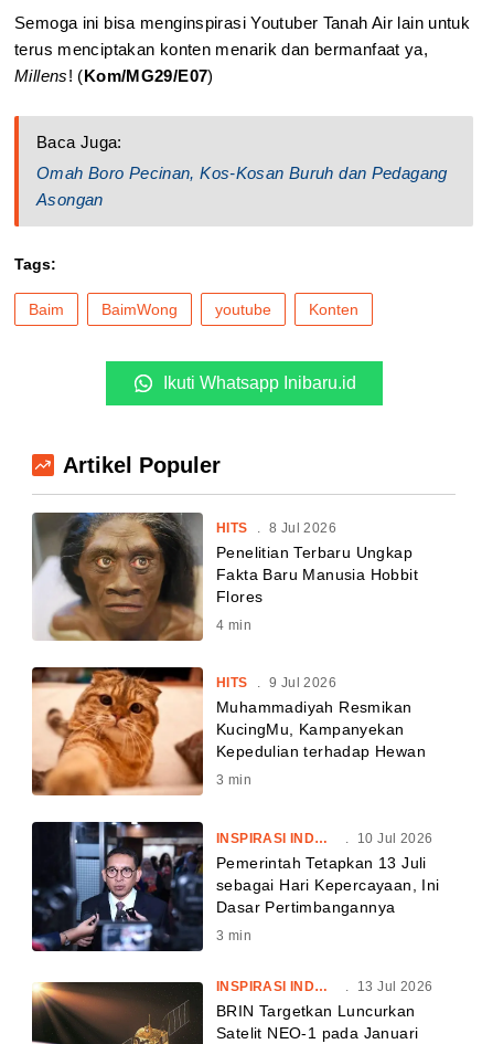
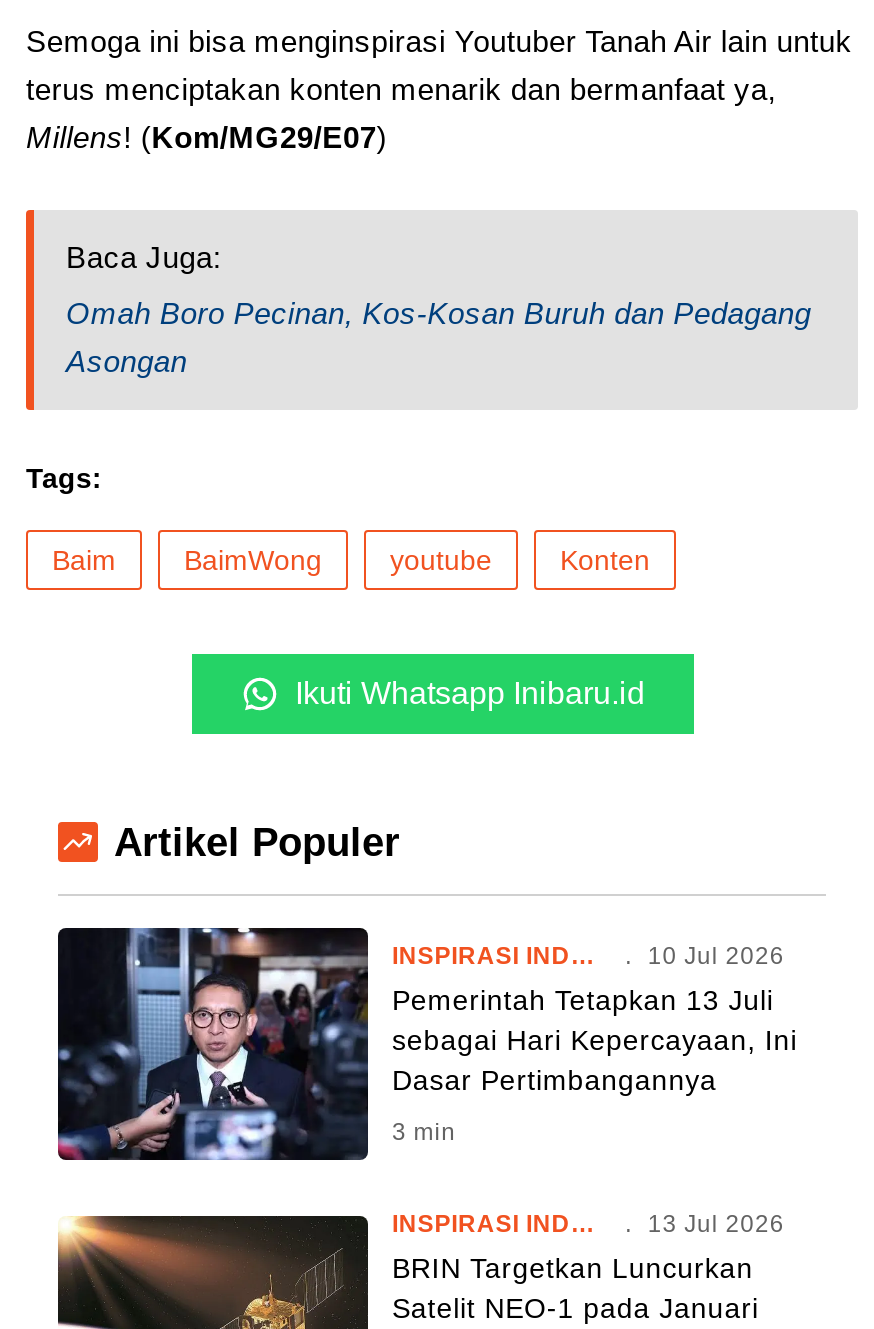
- [image]
- HITS . 8 Jul 2026
- Penelitian Terbaru Ungkap
- Fakta Baru Manusia Hobbit
- Flores
- 4 min

- [image]
- HITS . 9 Jul 2026
- Muhammadiyah Resmikan
- KucingMu, Kampanyekan
- Kepedulian terhadap Hewan
- 3 min
